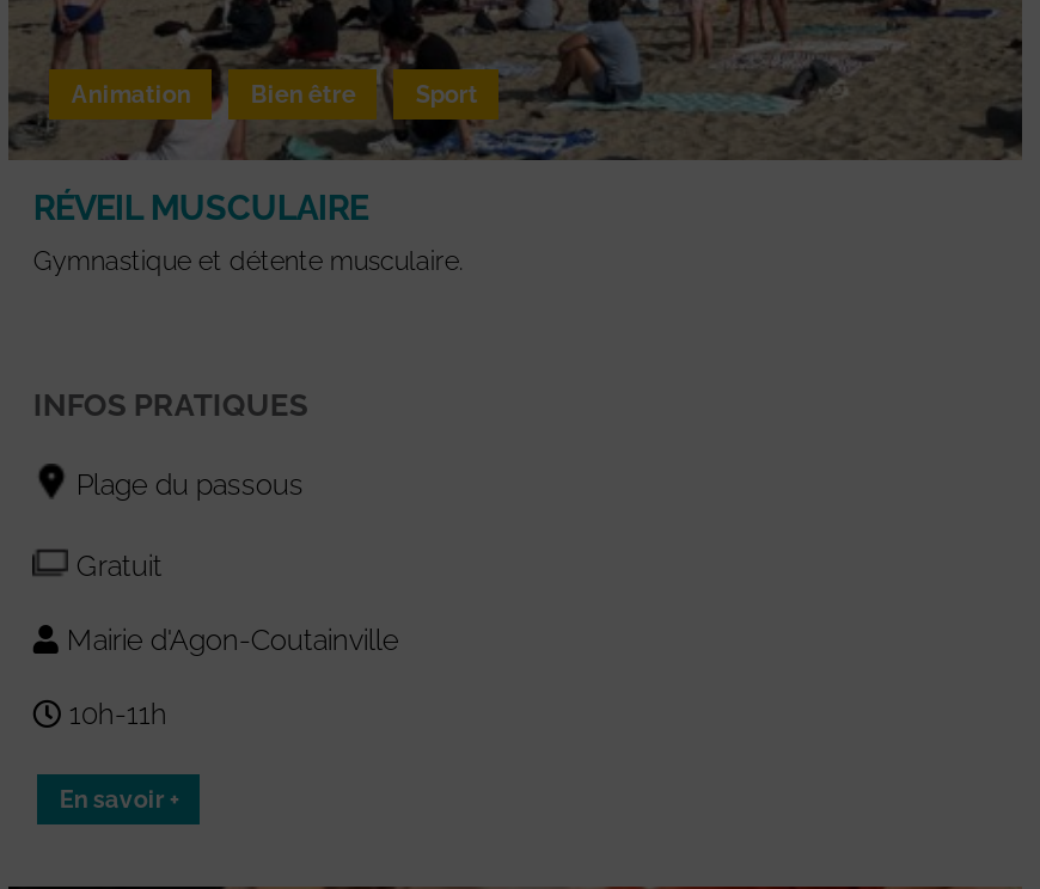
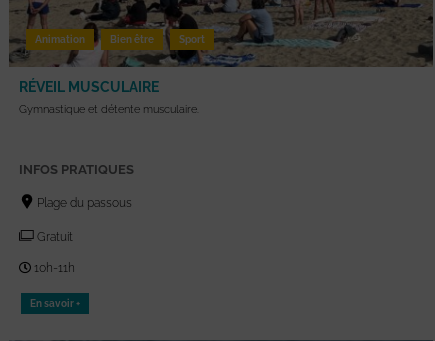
- Mairie d'Agon-Coutainville
